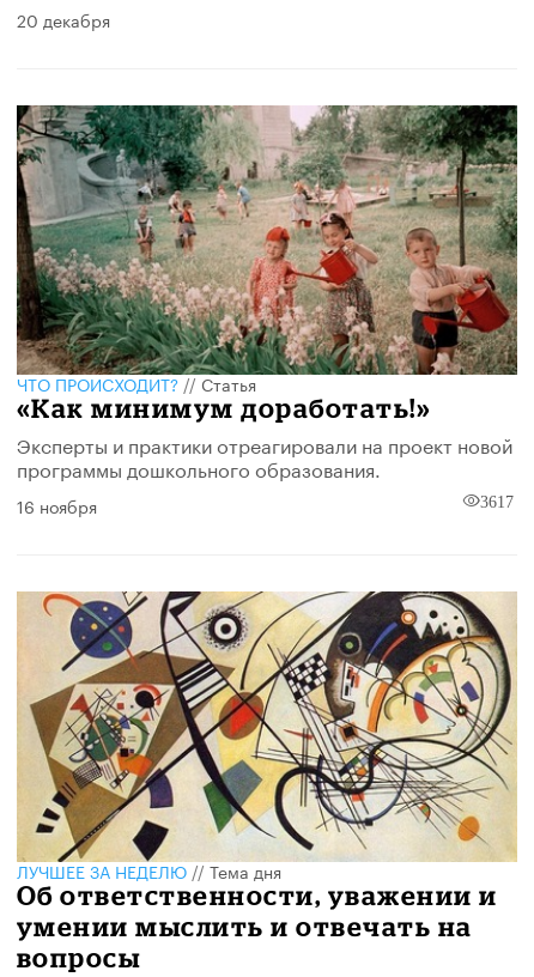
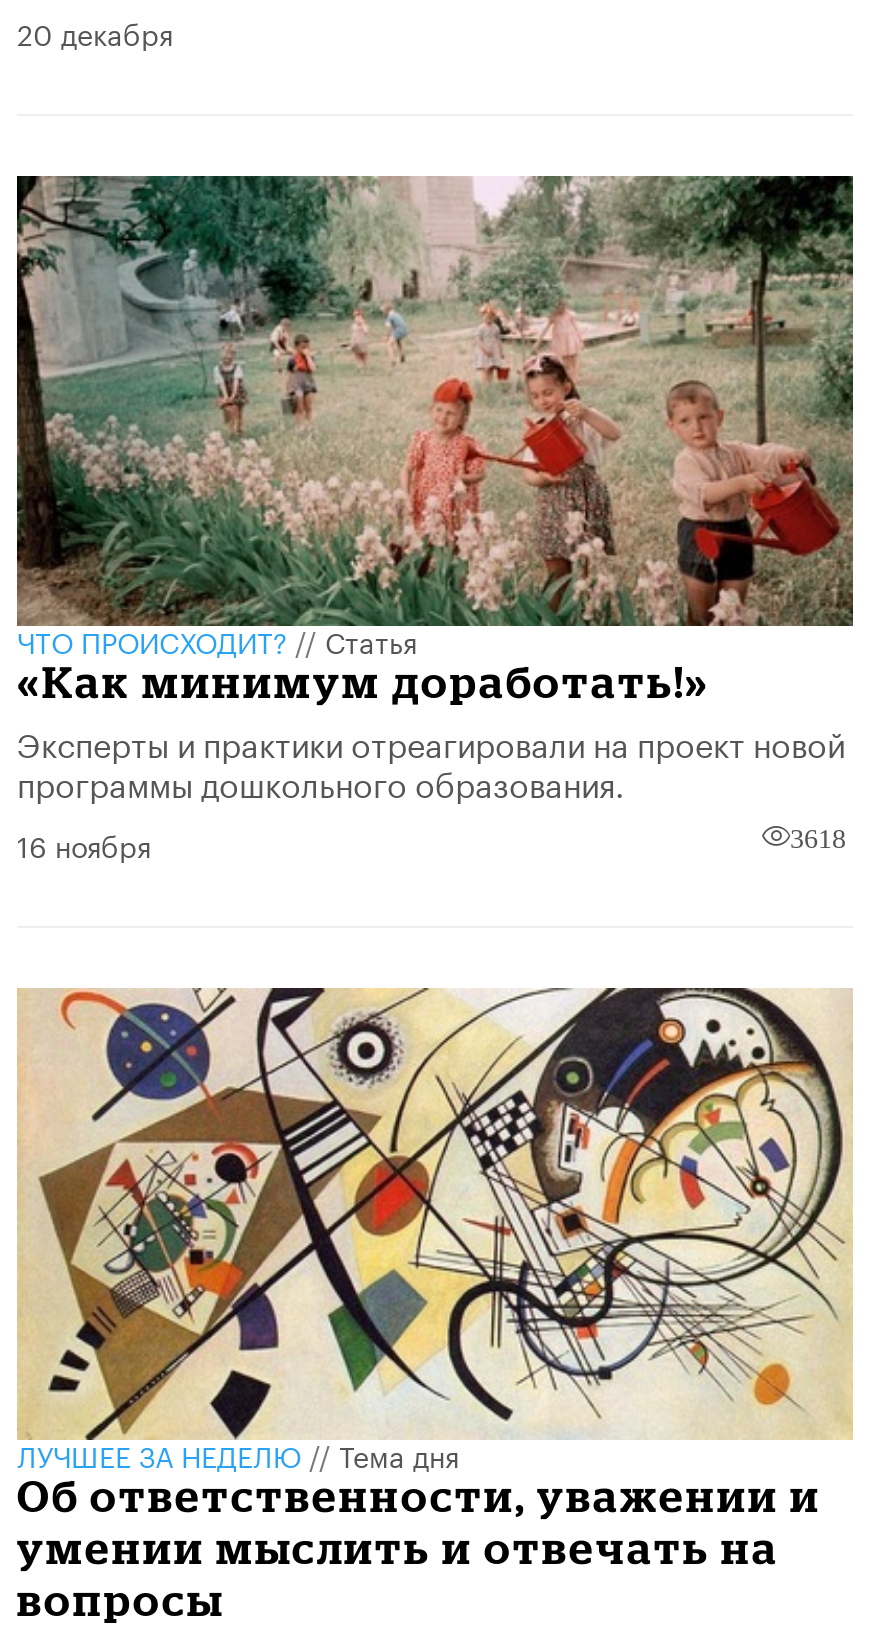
- 3617
+ 3618
